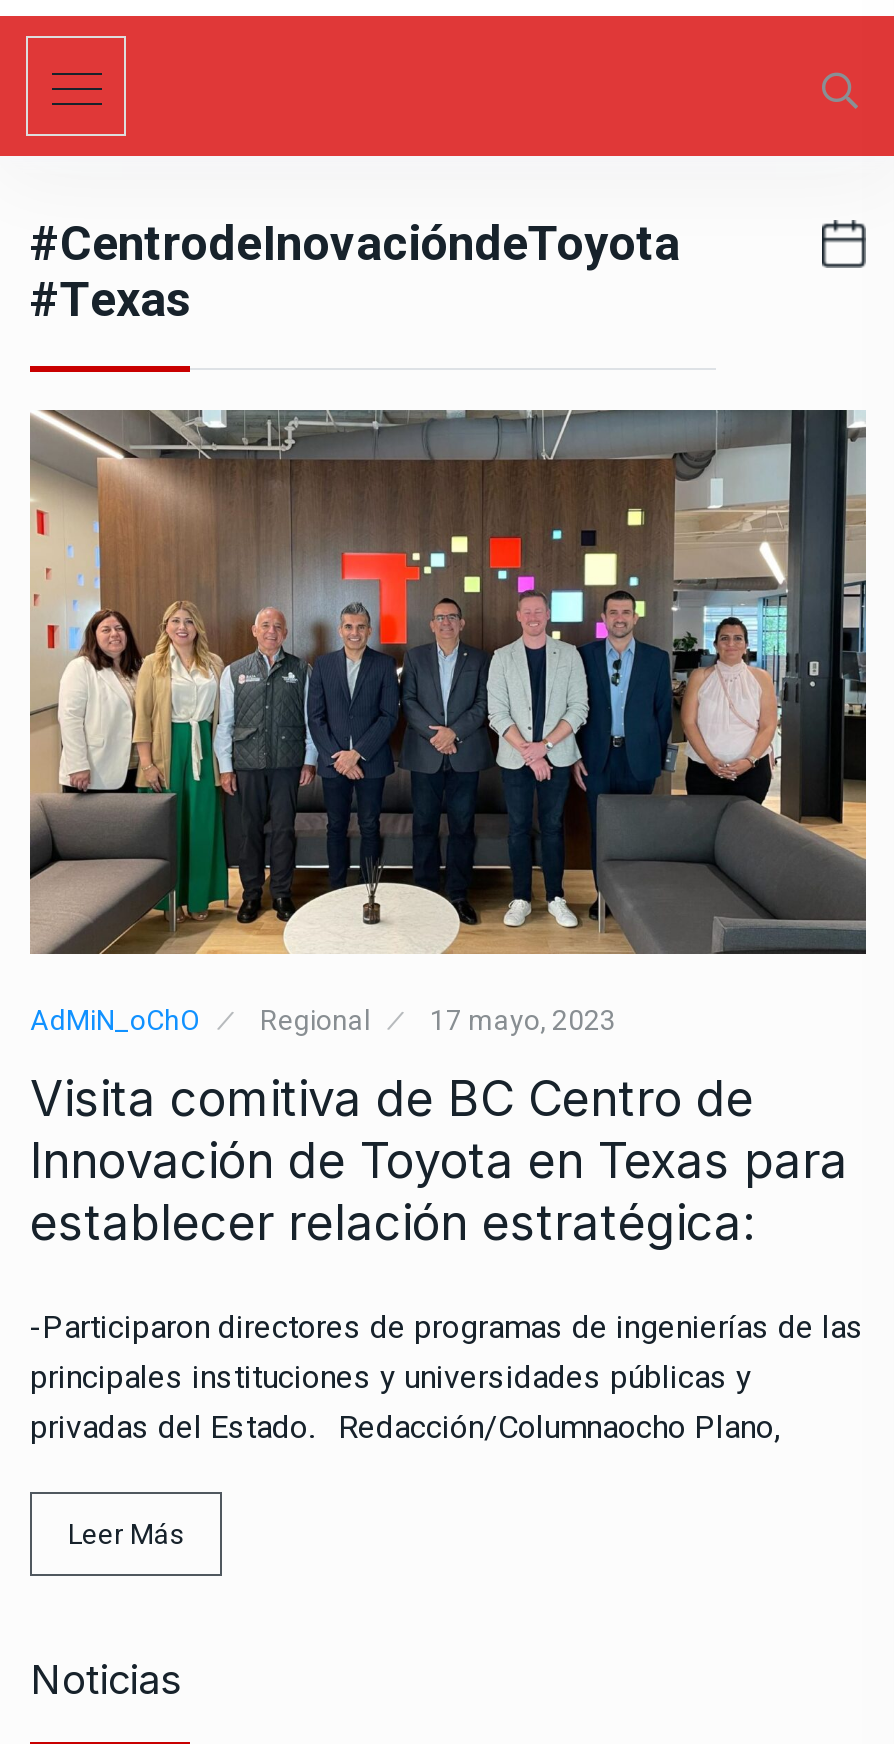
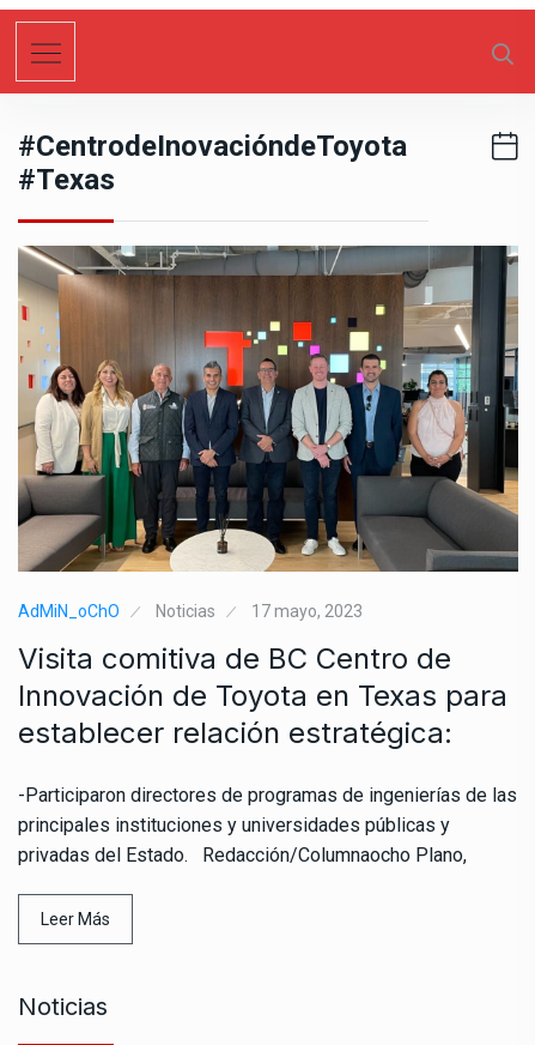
- Regional
+ Noticias
